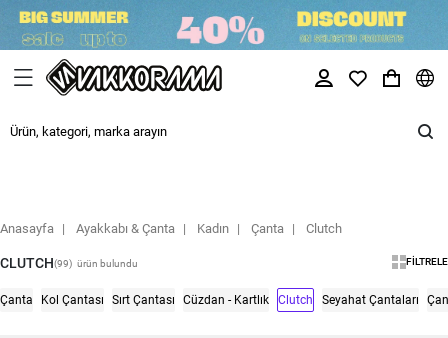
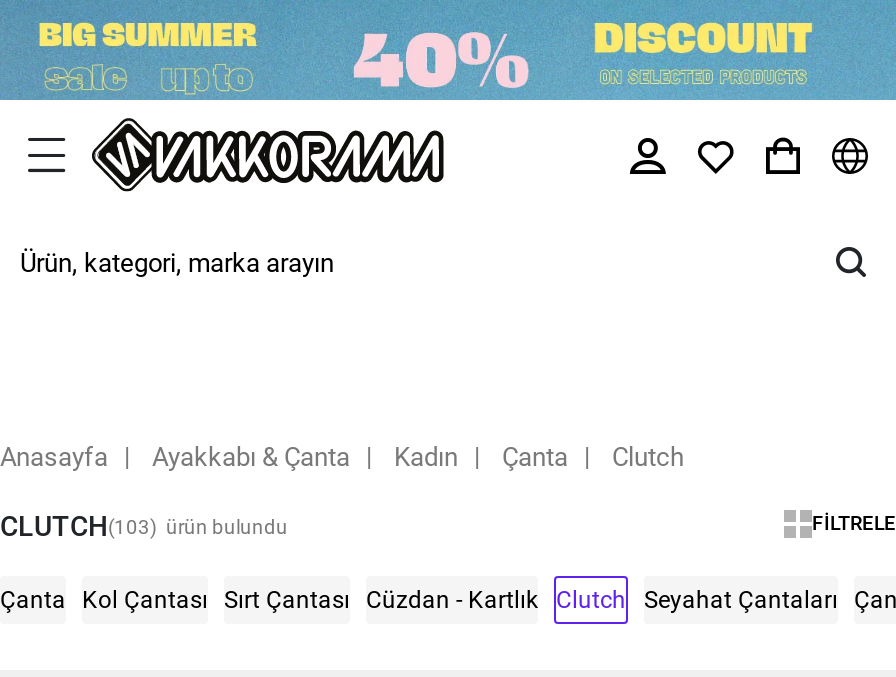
- CLUTCH(99) ürün bulundu
+ CLUTCH(103) ürün bulundu
